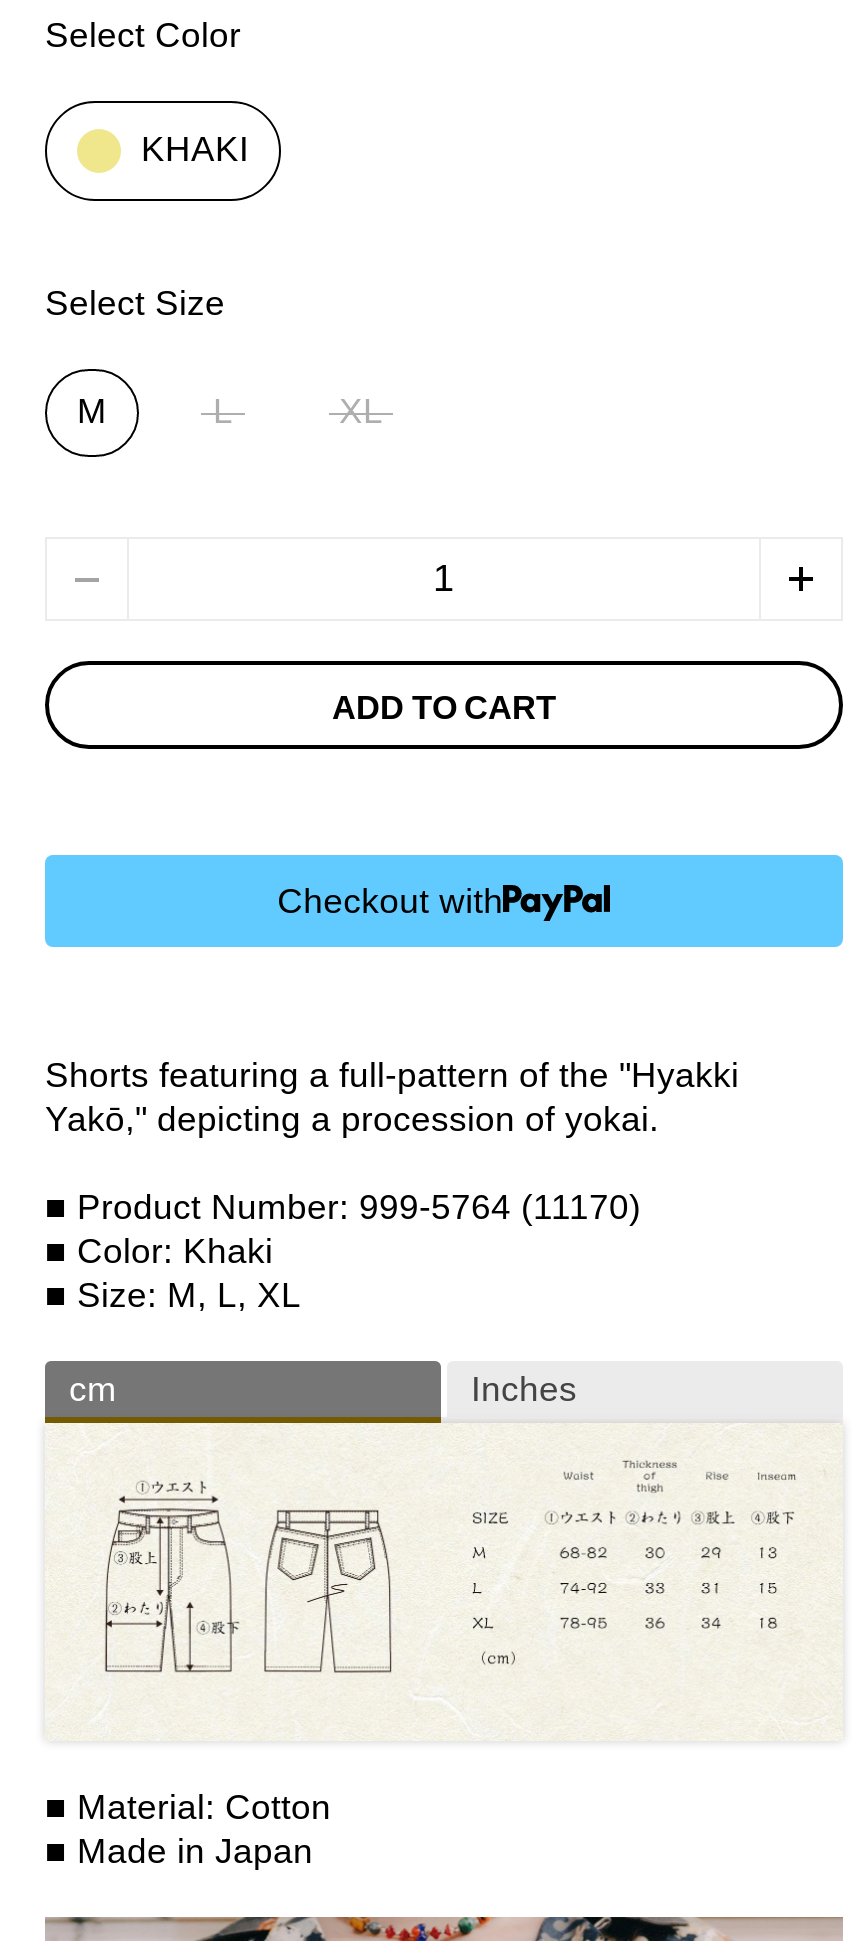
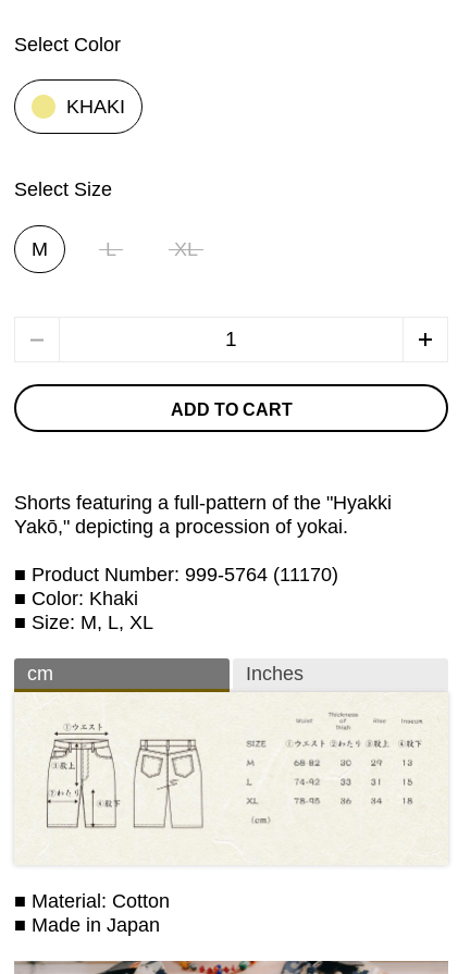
- Checkout with
